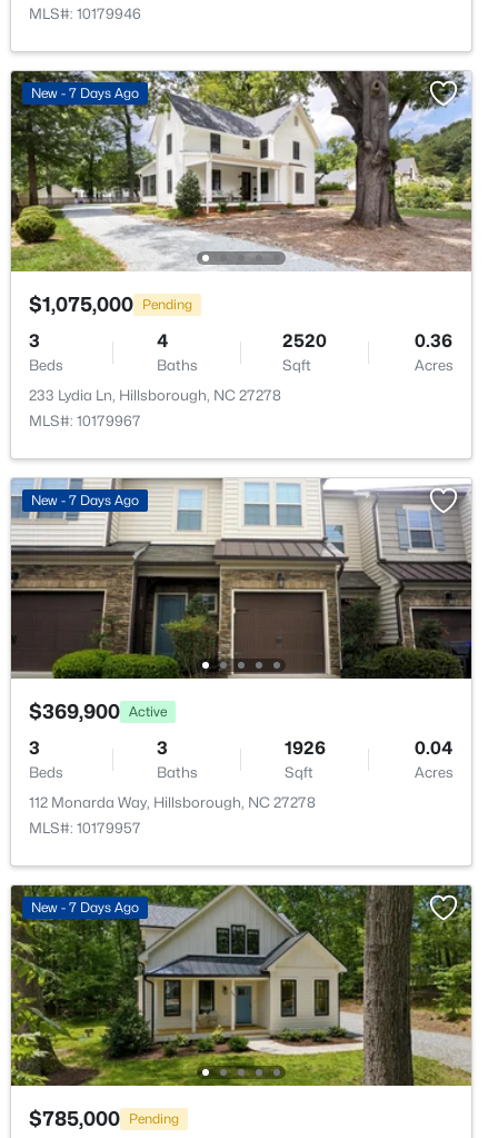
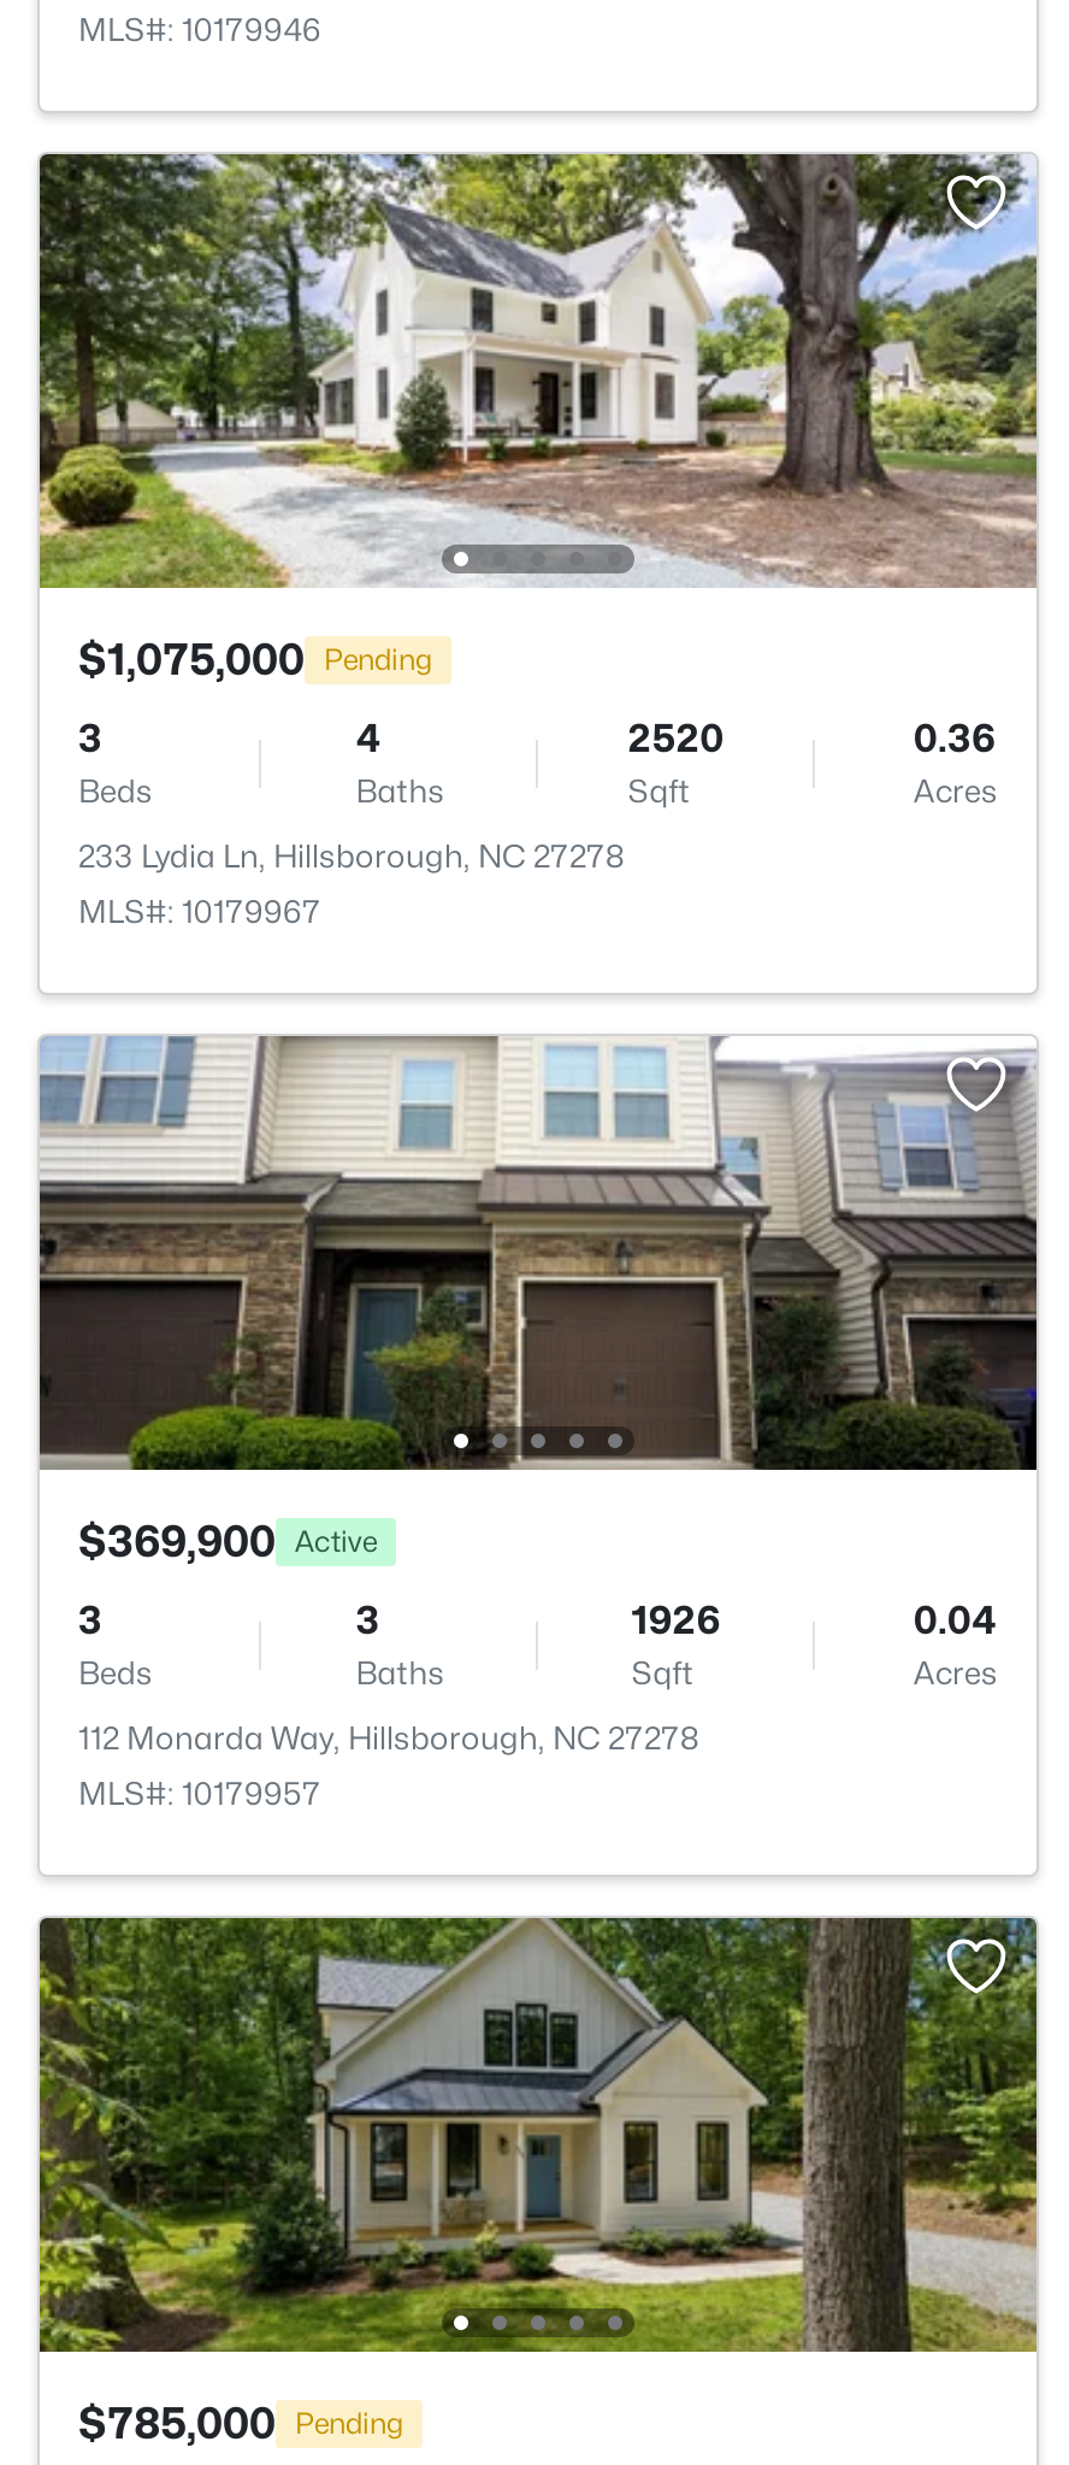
- New - 7 Days Ago

- New - 7 Days Ago

- New - 7 Days Ago
